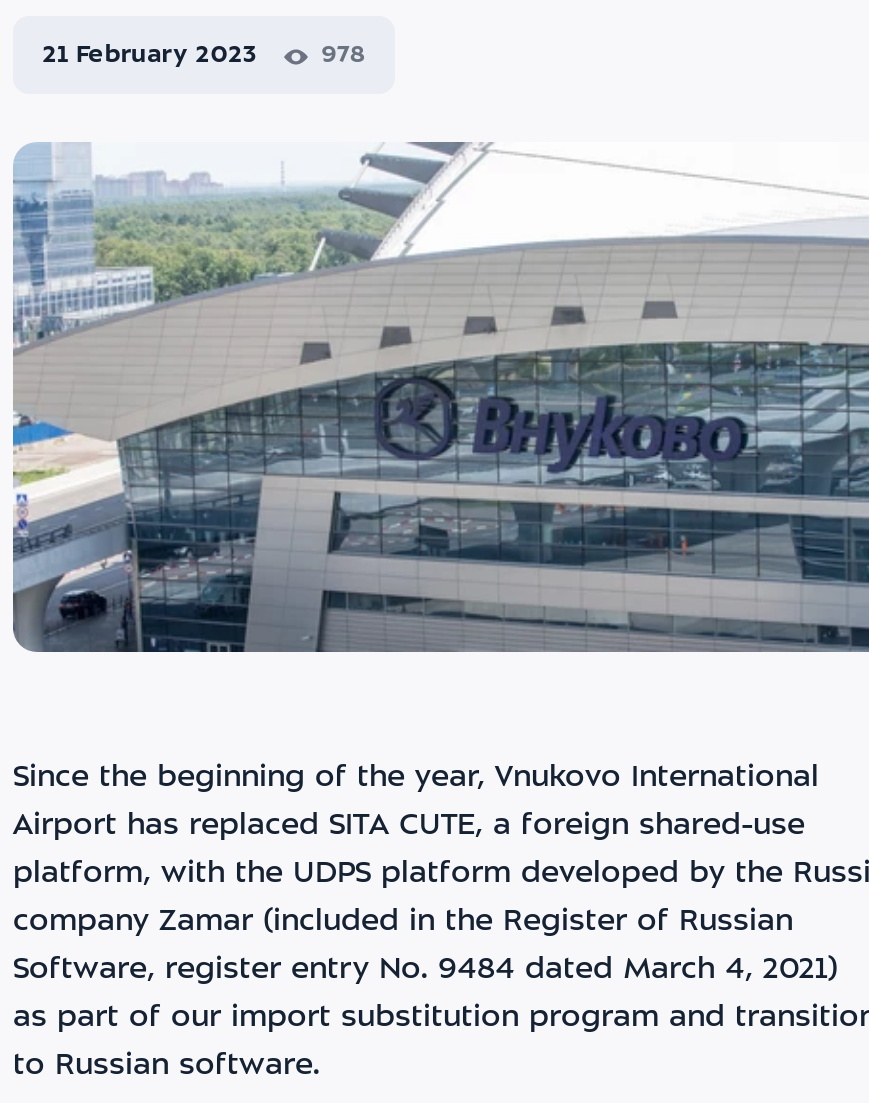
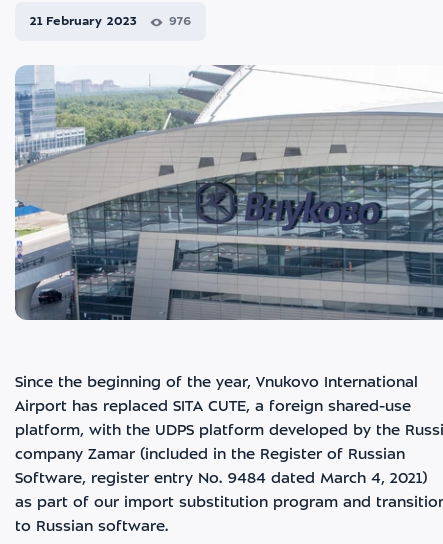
- 978
+ 976
